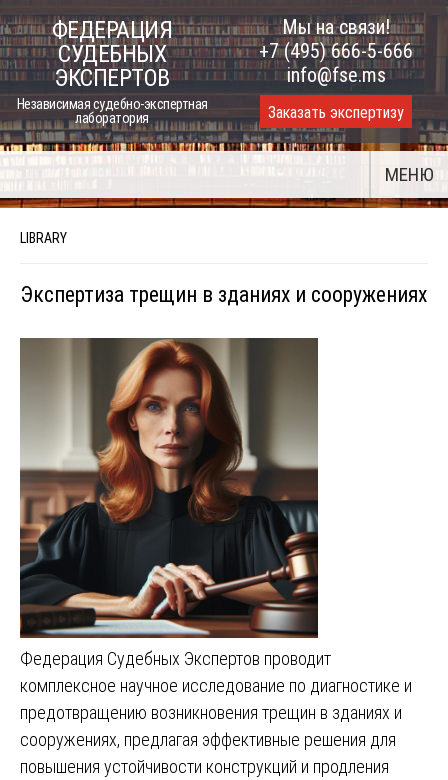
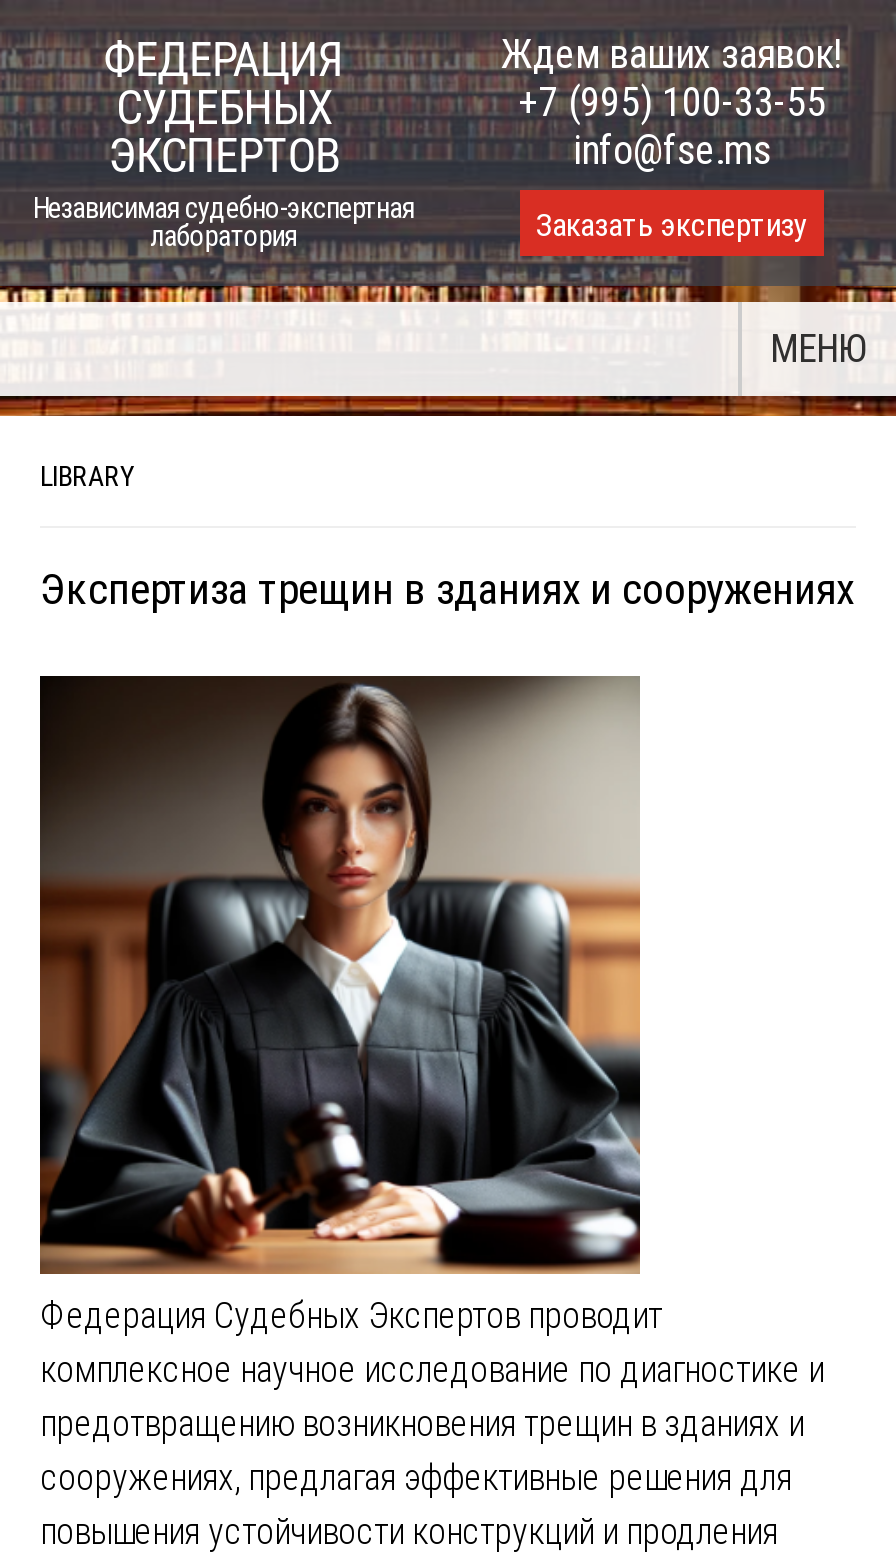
- Мы на связи!
- +7 (495) 666-5-666
+ Ждем ваших заявок!
+ +7 (995) 100-33-55

- [image]
+ [image]
